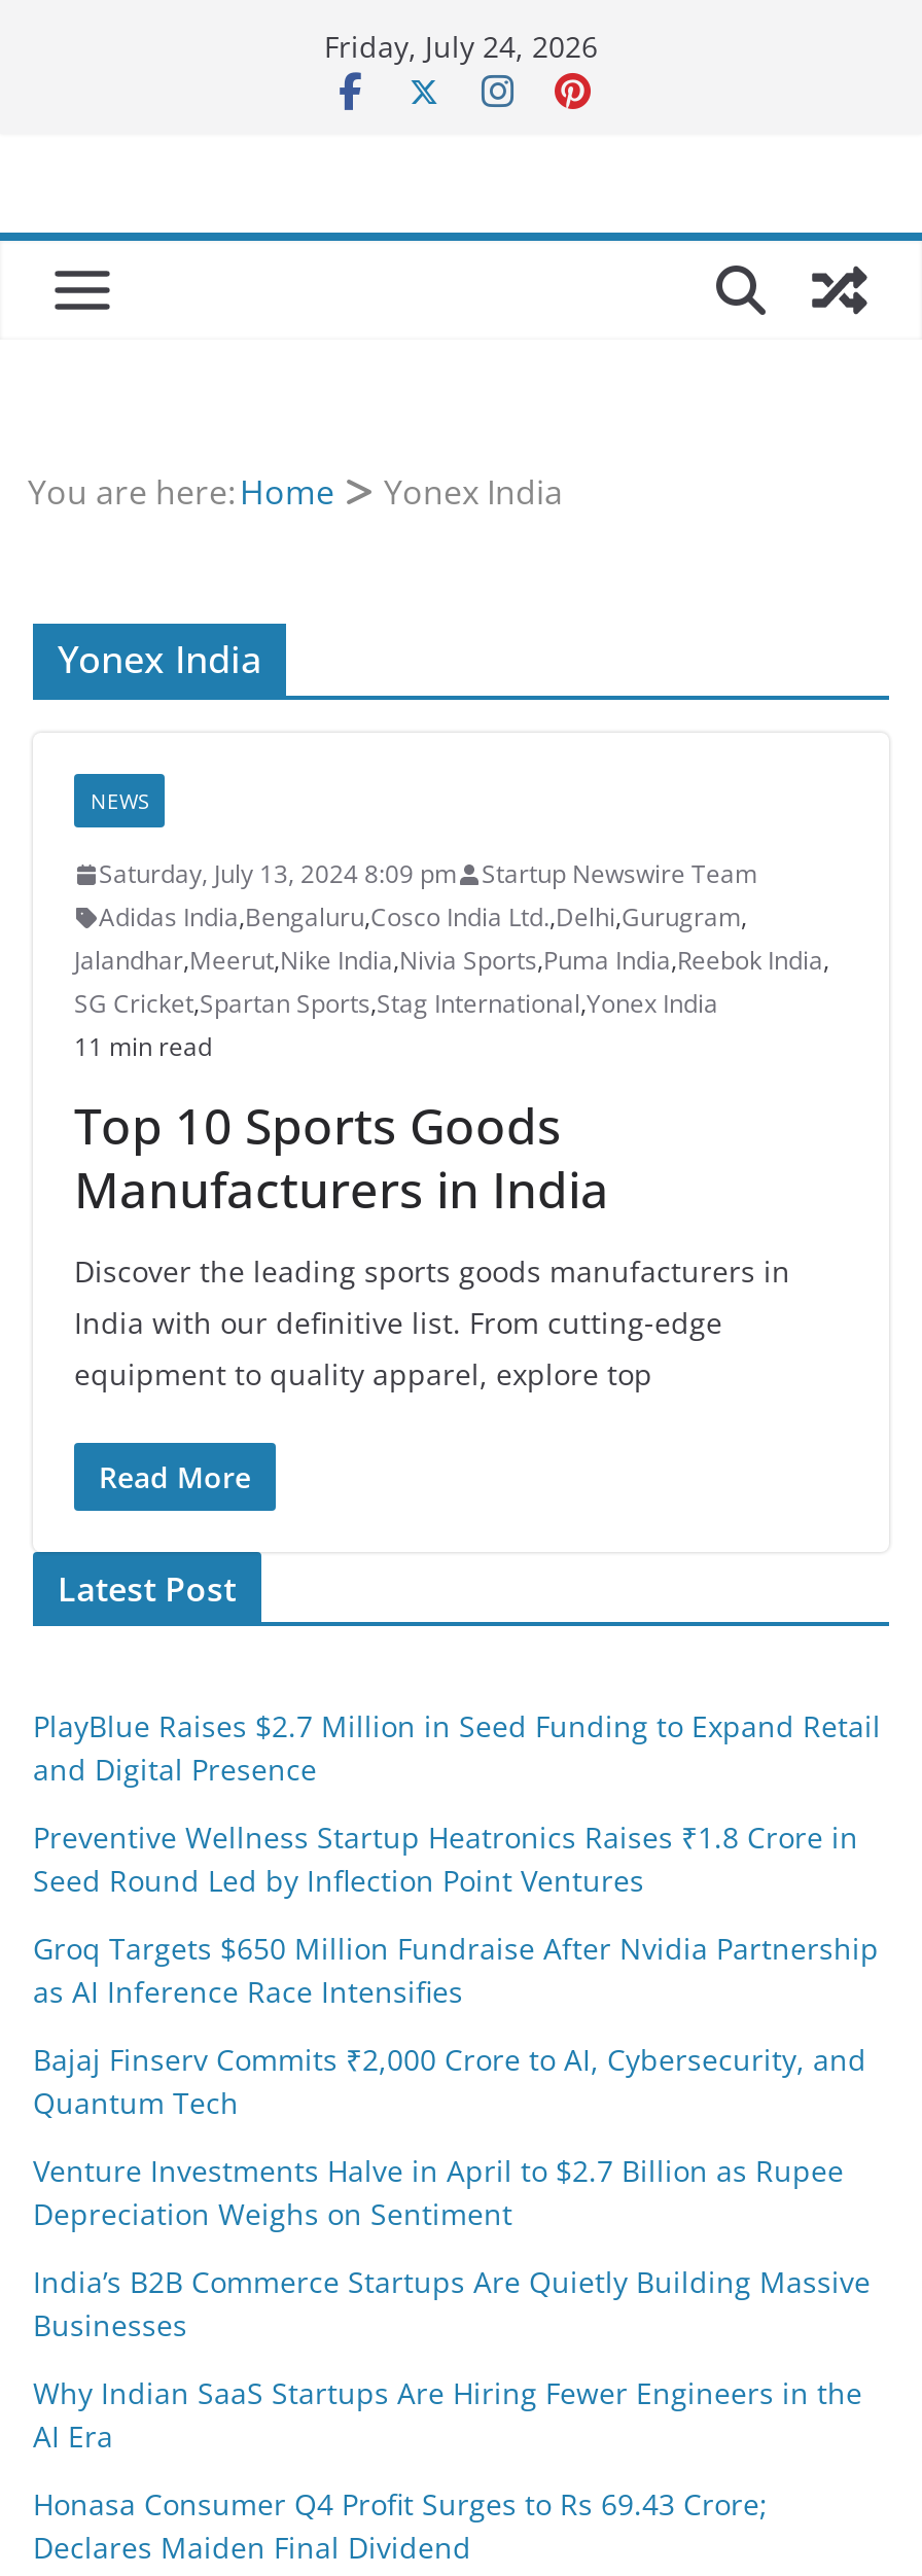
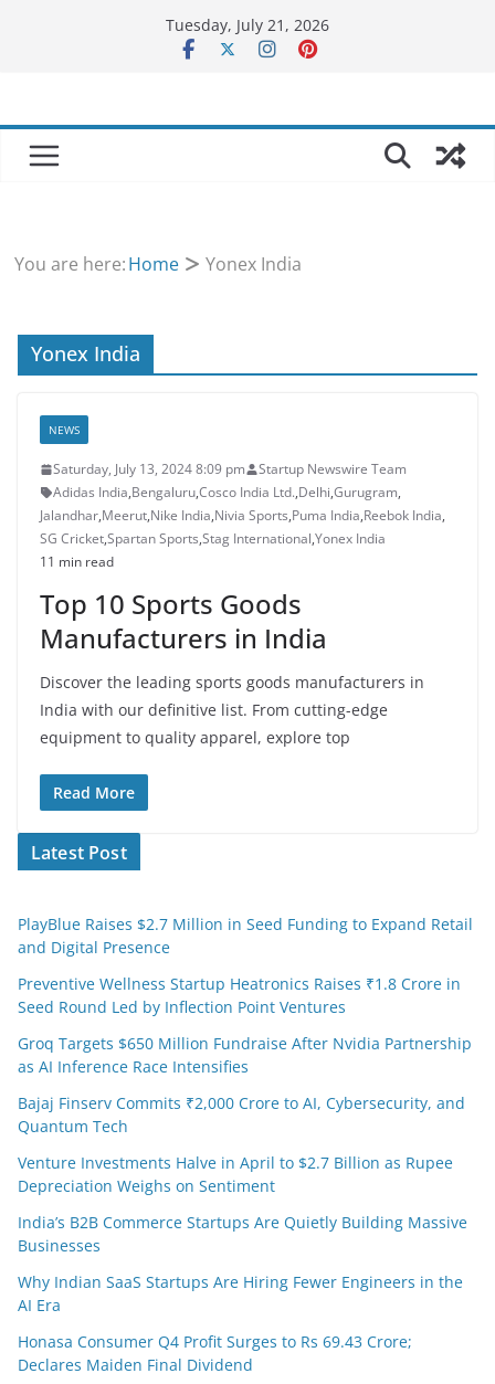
- Friday, July 24, 2026
+ Tuesday, July 21, 2026
